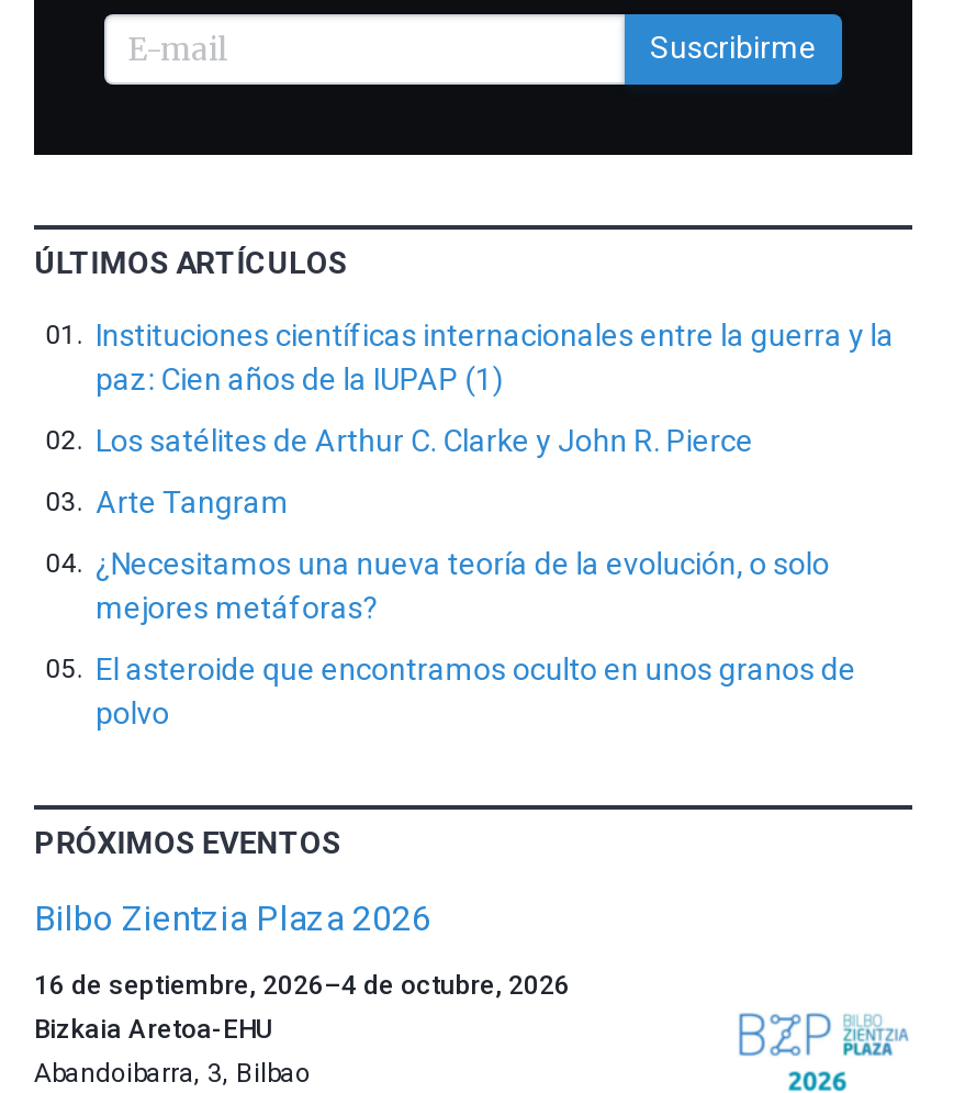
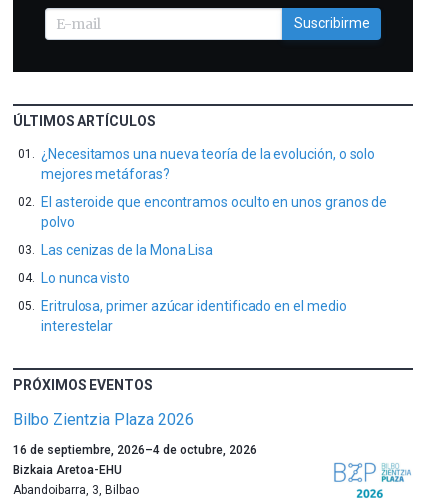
- Instituciones científicas internacionales entre la guerra y la
- paz: Cien años de la IUPAP (1)
- Los satélites de Arthur C. Clarke y John R. Pierce
- Arte Tangram

moved up: ¿Necesitamos una nueva teoría de la evolución, o solo | mejores metáforas? | El asteroide que encontramos oculto en unos granos de | polvo

+ Las cenizas de la Mona Lisa
+ Lo nunca visto
+ Eritrulosa, primer azúcar identificado en el medio
+ interestelar
